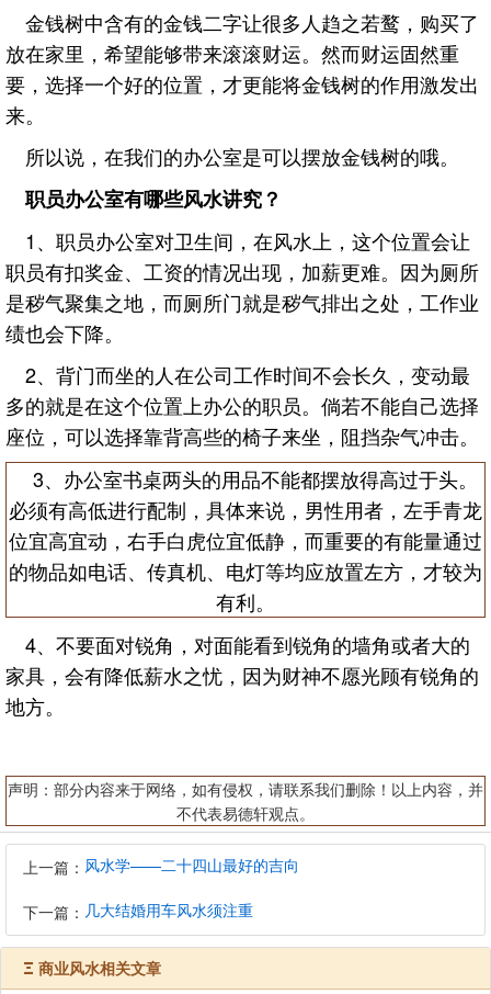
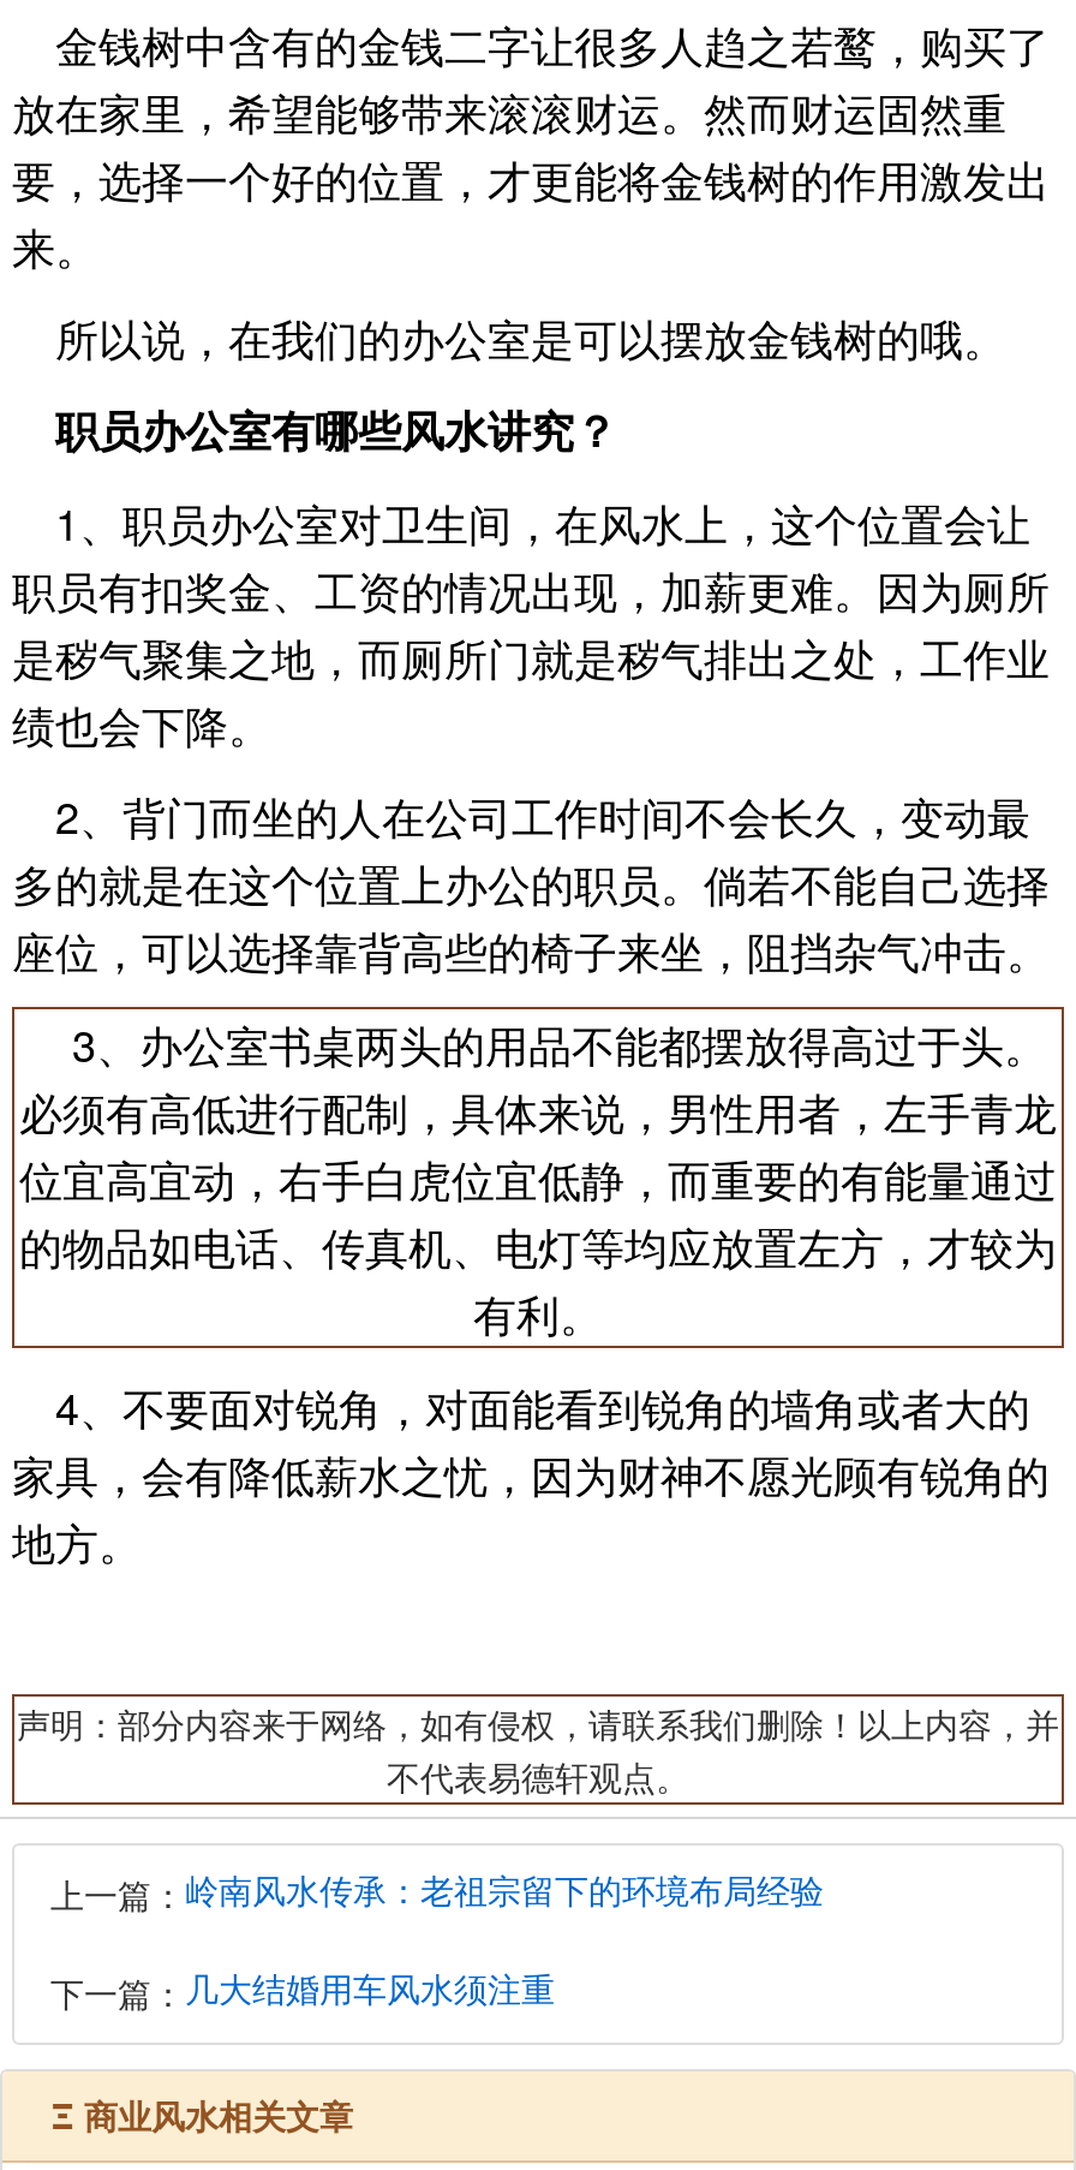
- 上一篇：风水学——二十四山最好的吉向
+ 上一篇：岭南风水传承：老祖宗留下的环境布局经验
